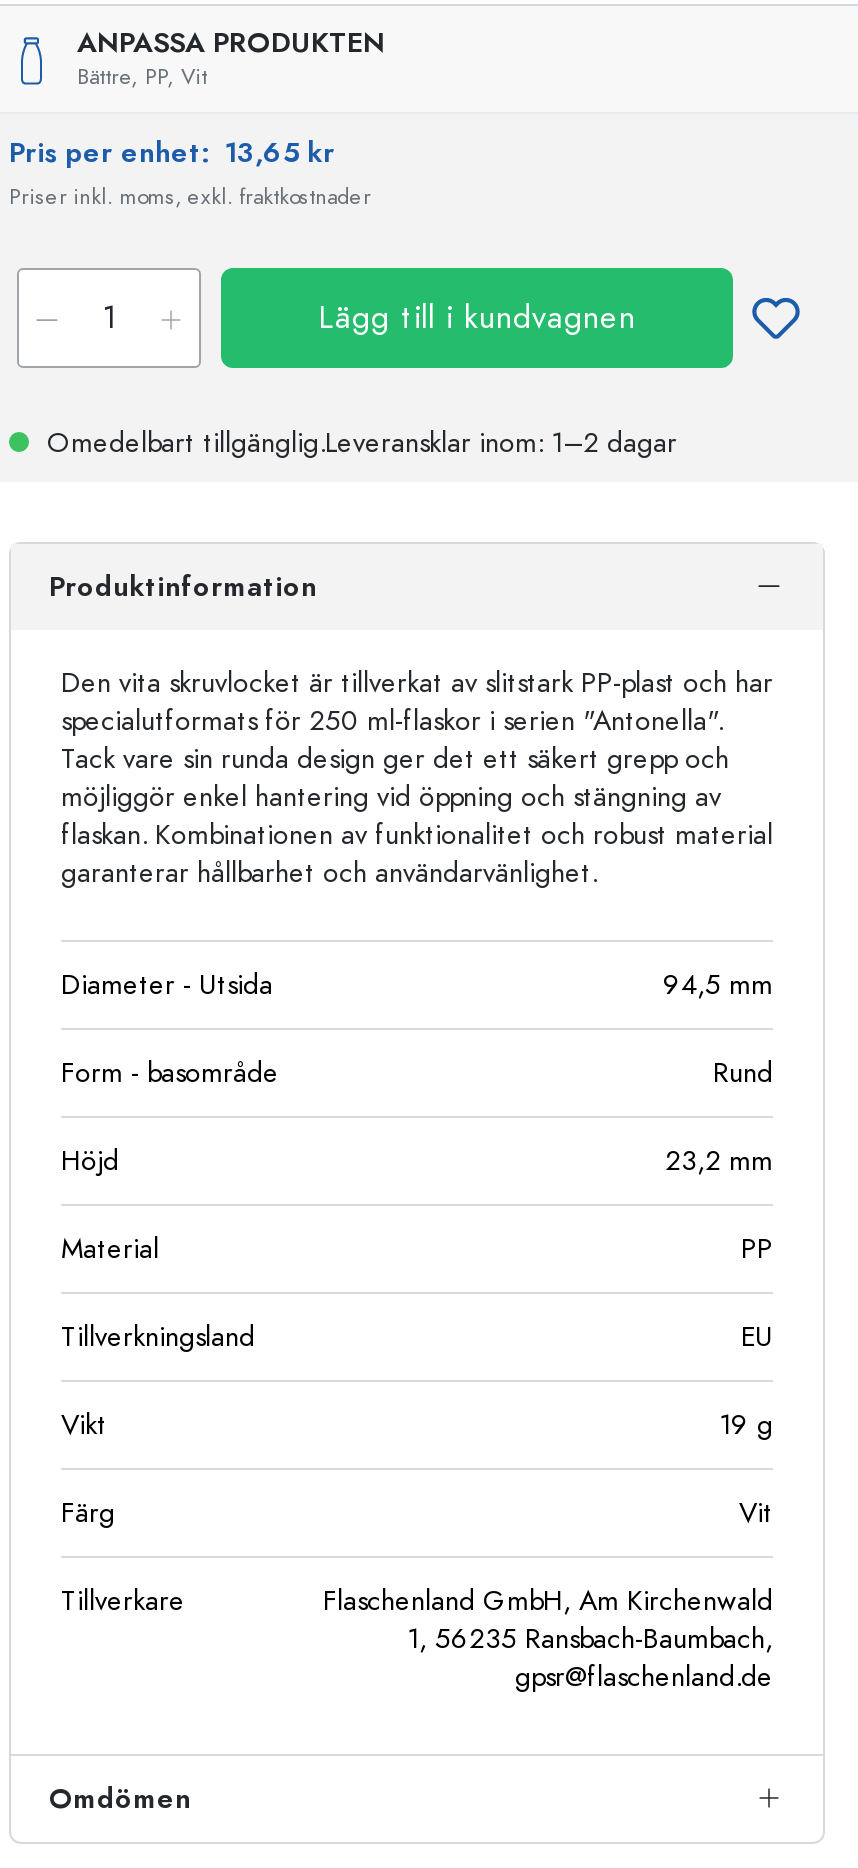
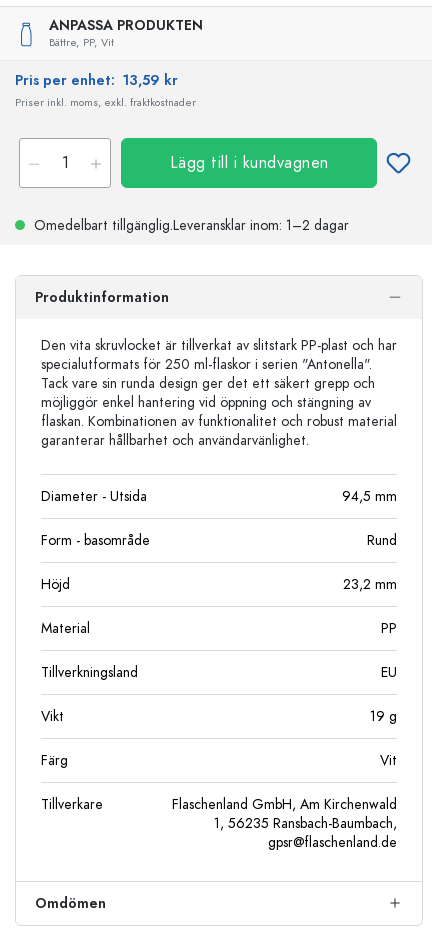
- Pris per enhet: 13,65 kr
+ Pris per enhet: 13,59 kr
